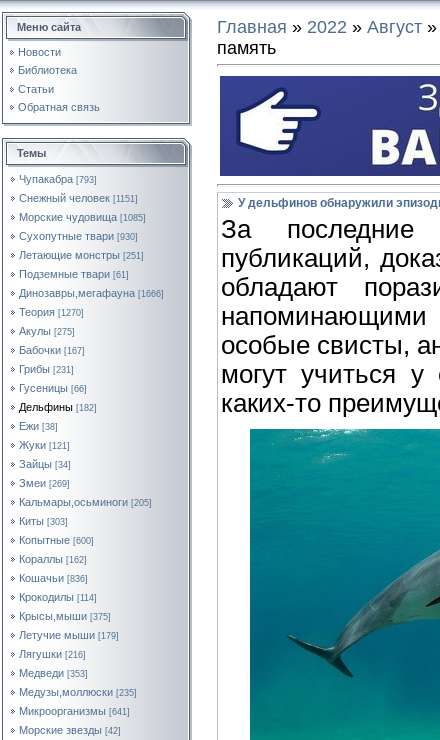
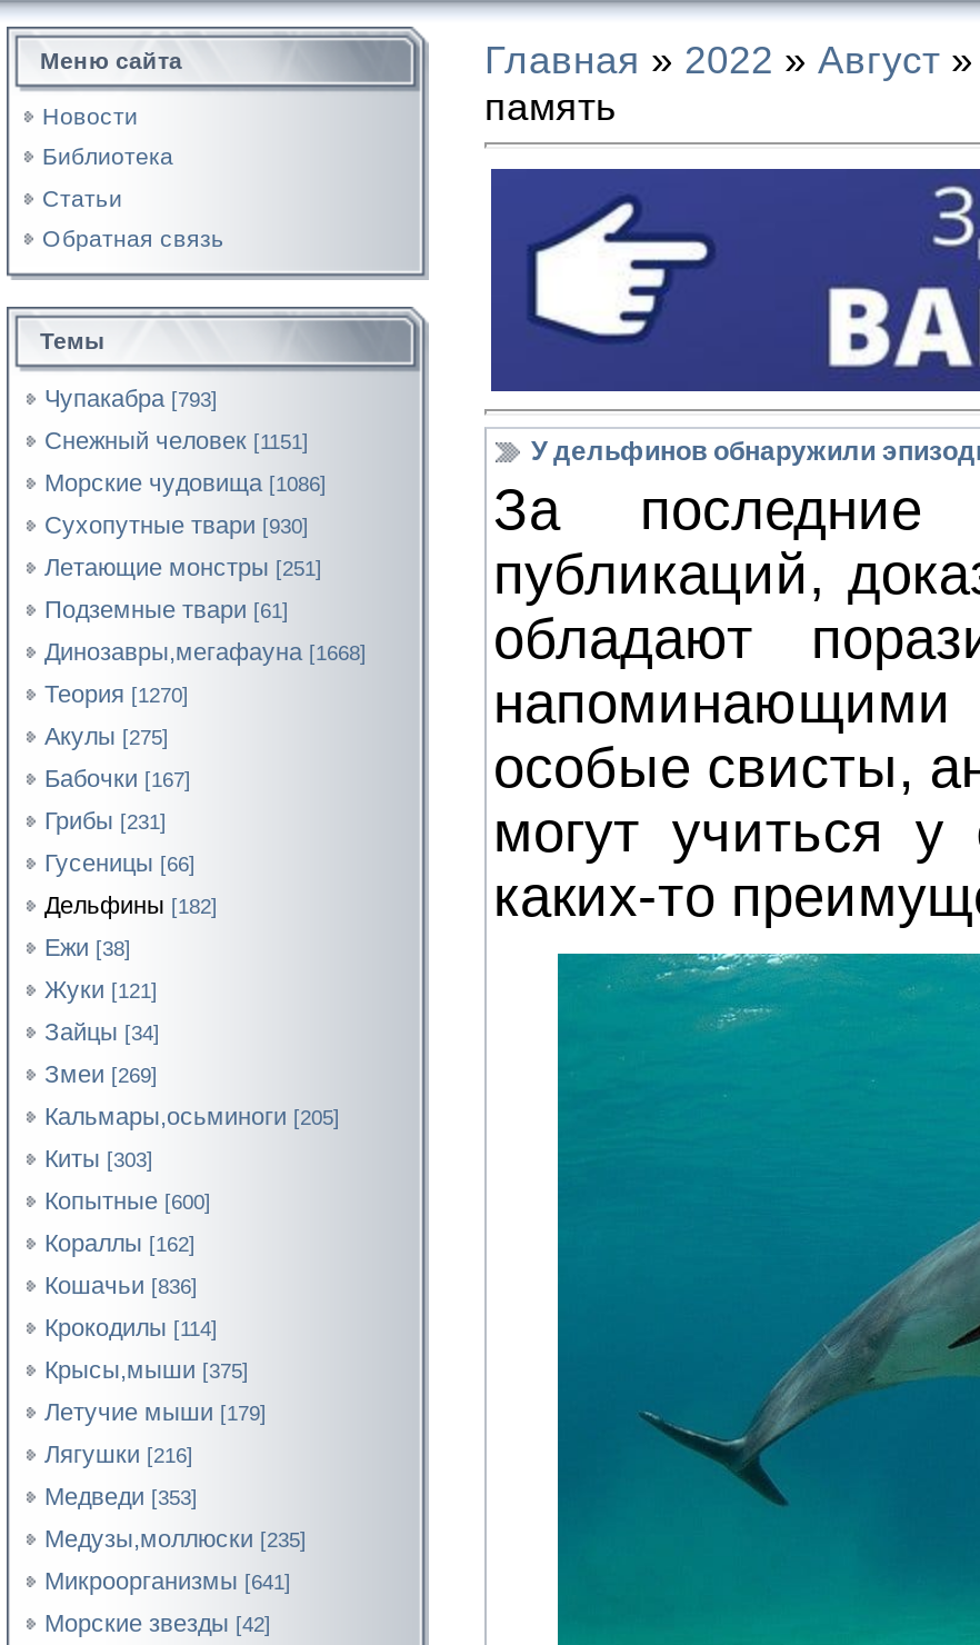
- Морские чудовища [1085]
+ Морские чудовища [1086]

- Динозавры,мегафауна [1666]
+ Динозавры,мегафауна [1668]
